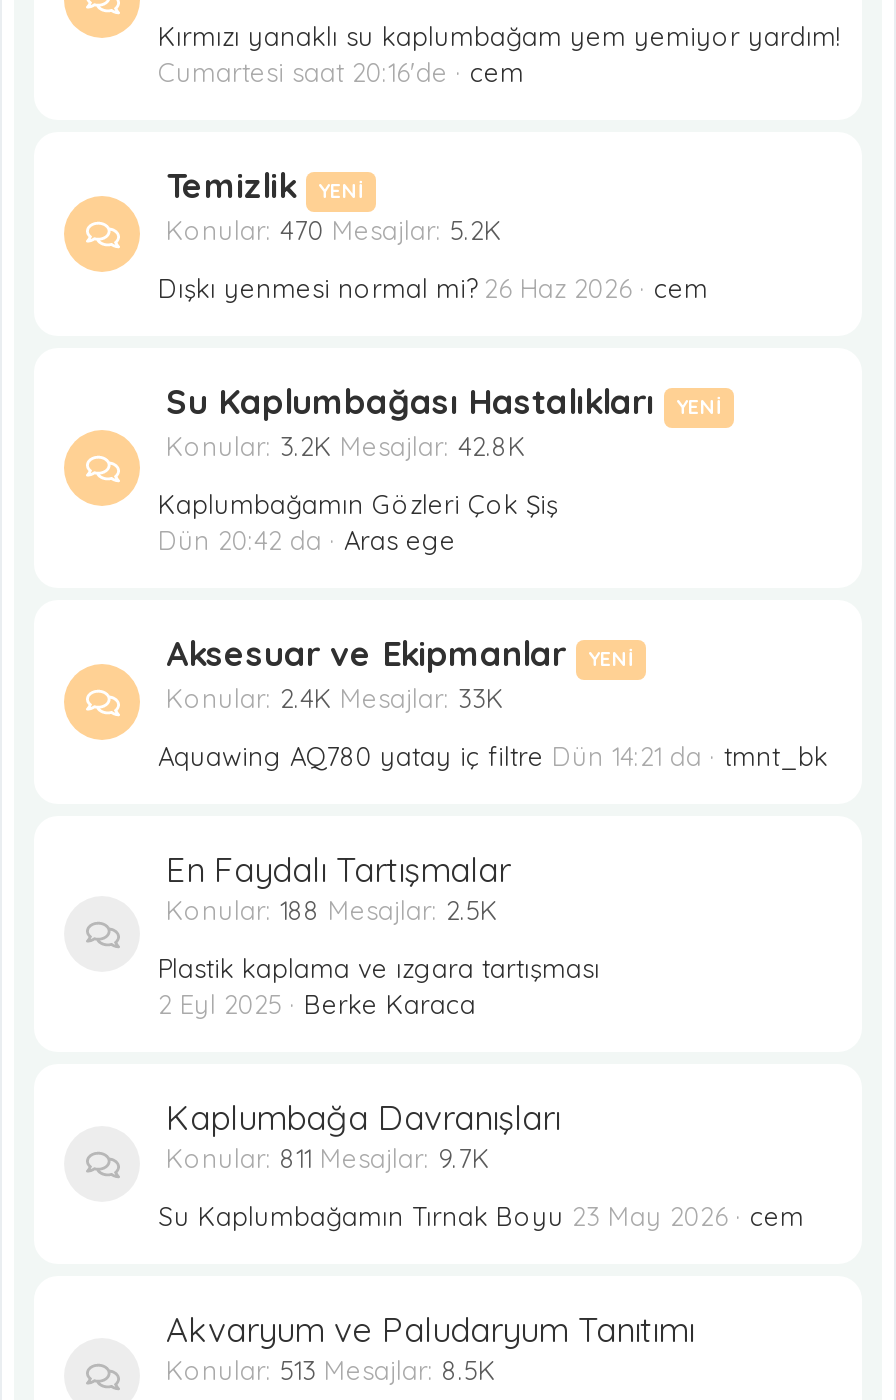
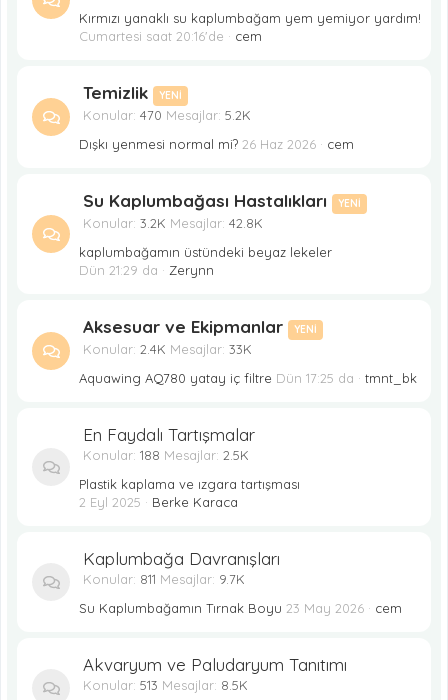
- Kaplumbağamın Gözleri Çok Şiş
- Dün 20:42 da
- Aras ege
+ kaplumbağamın üstündeki beyaz lekeler
+ Dün 21:29 da
+ Zerynn

- Aquawing AQ780 yatay iç filtre Dün 14:21 da
+ Aquawing AQ780 yatay iç filtre Dün 17:25 da
